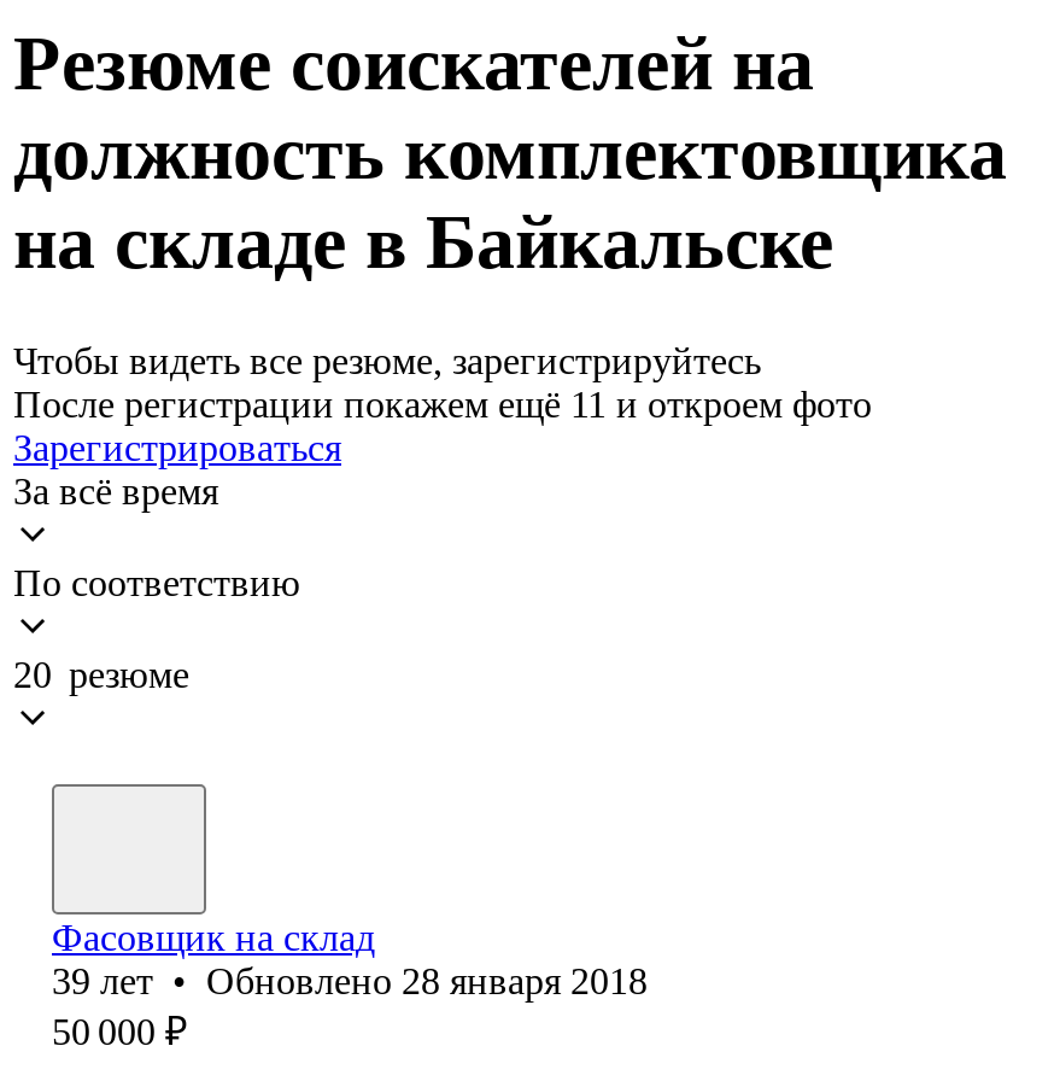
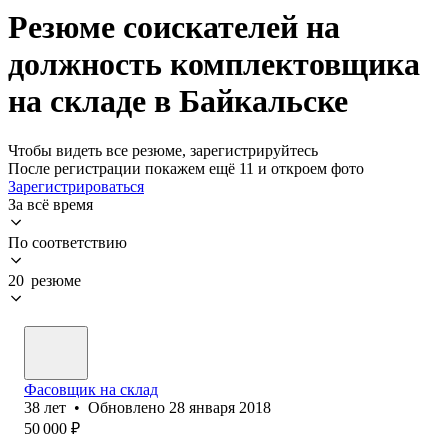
- 39 лет • Обновлено 28 января 2018
+ 38 лет • Обновлено 28 января 2018
